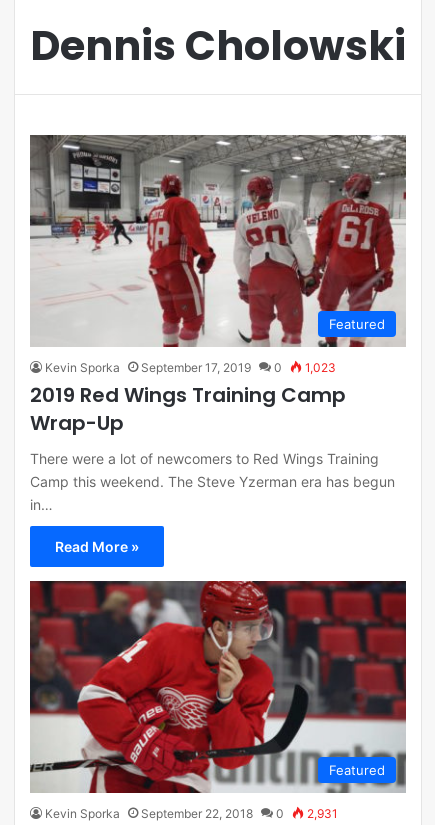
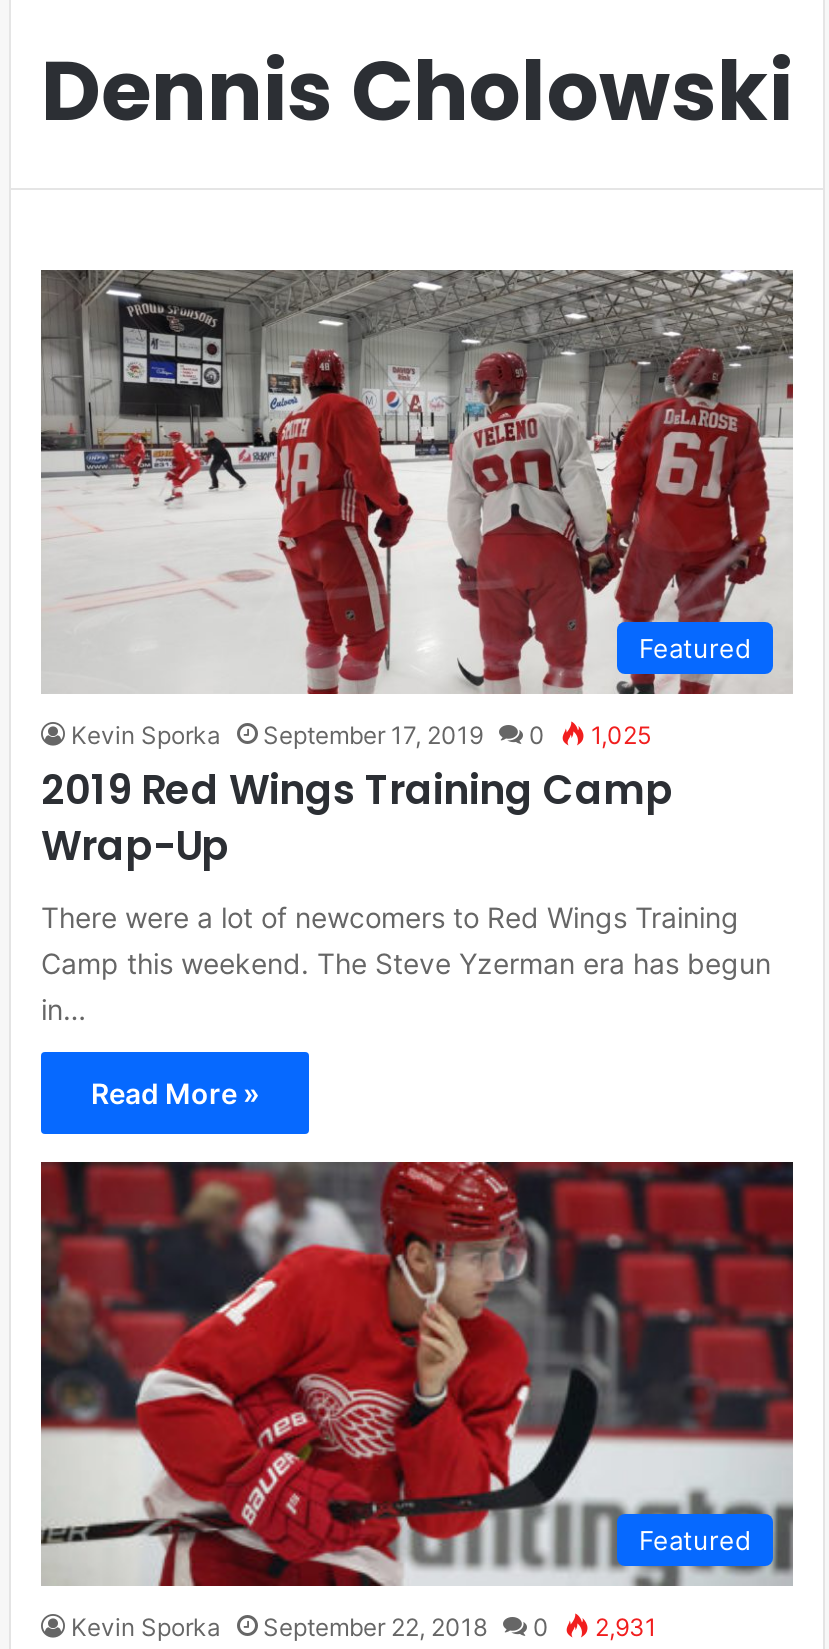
- Kevin Sporka September 17, 2019 0 1,023
+ Kevin Sporka September 17, 2019 0 1,025
